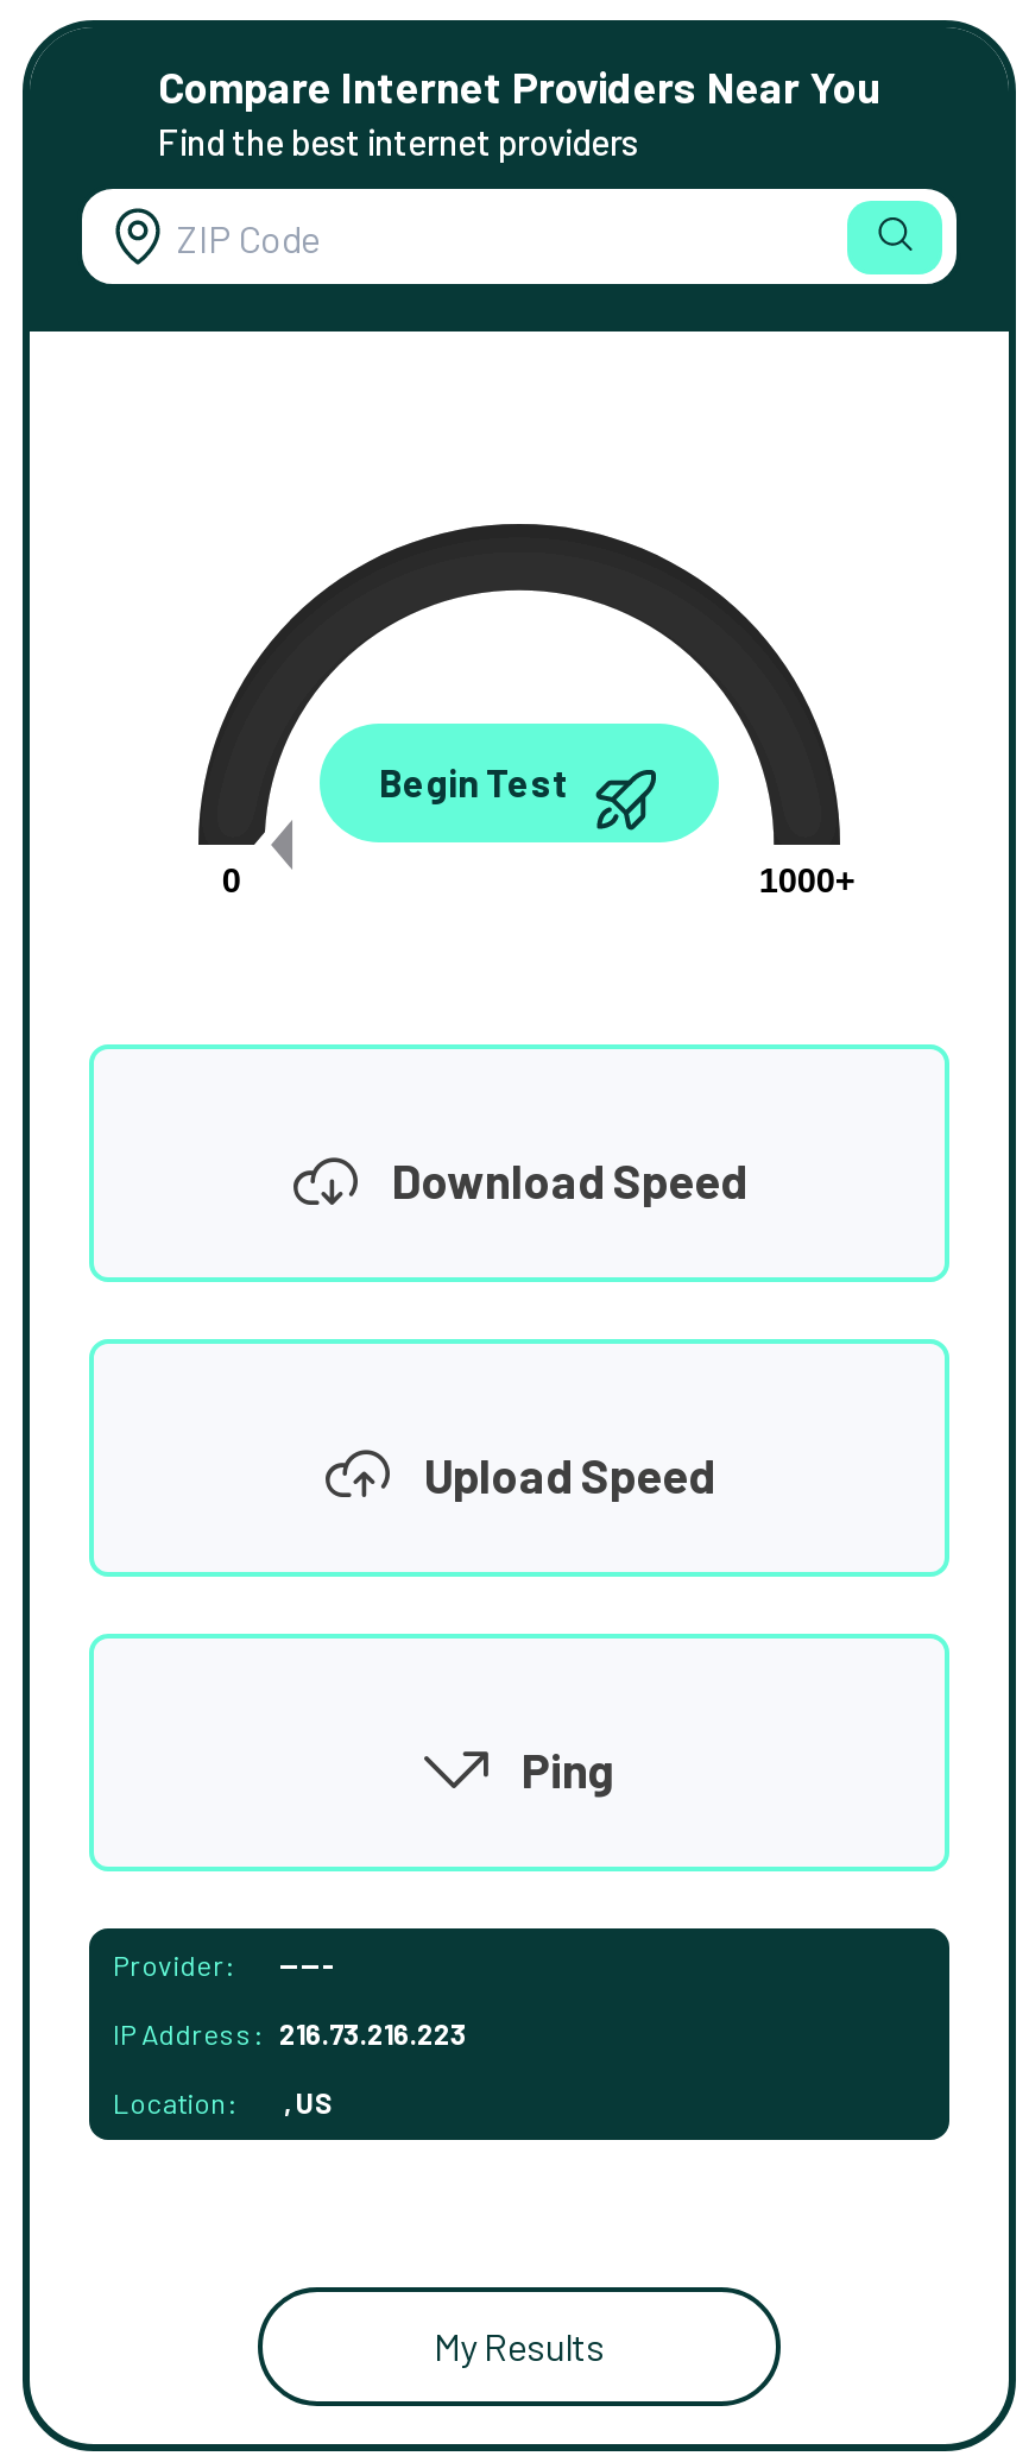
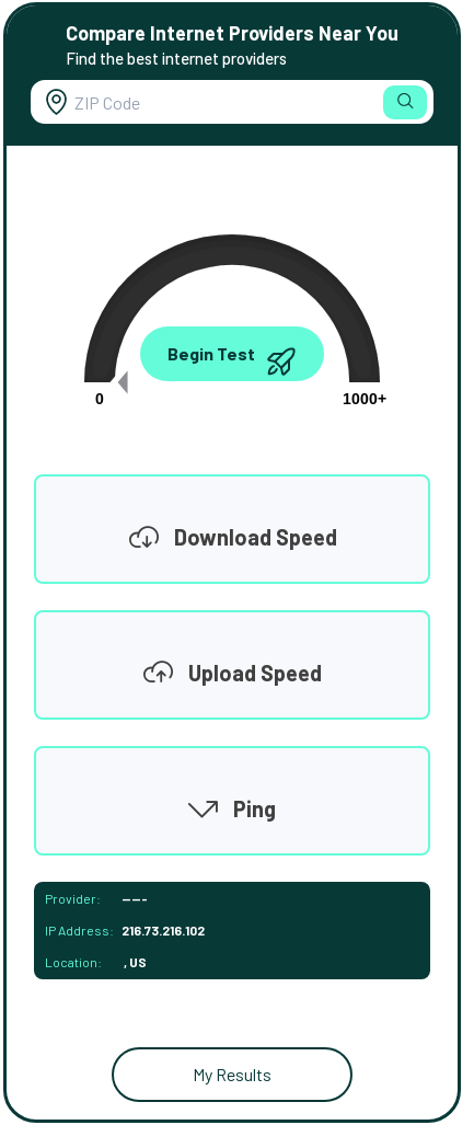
- IP Address: 216.73.216.223
+ IP Address: 216.73.216.102
